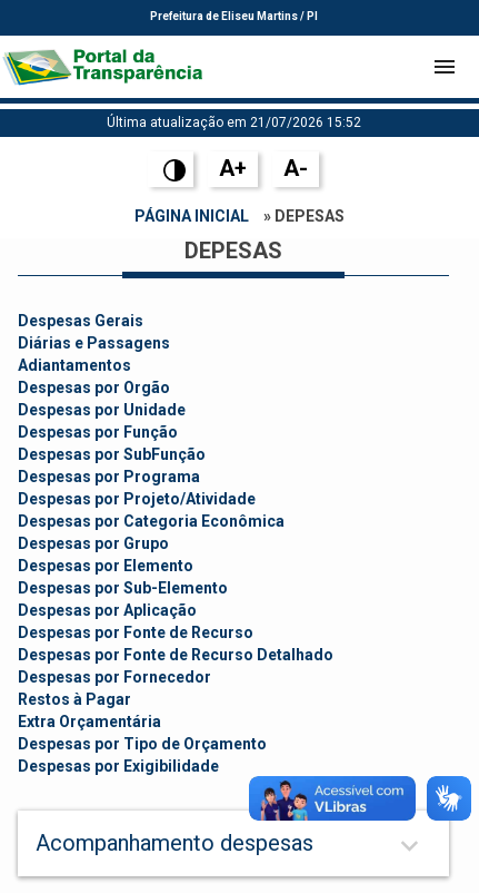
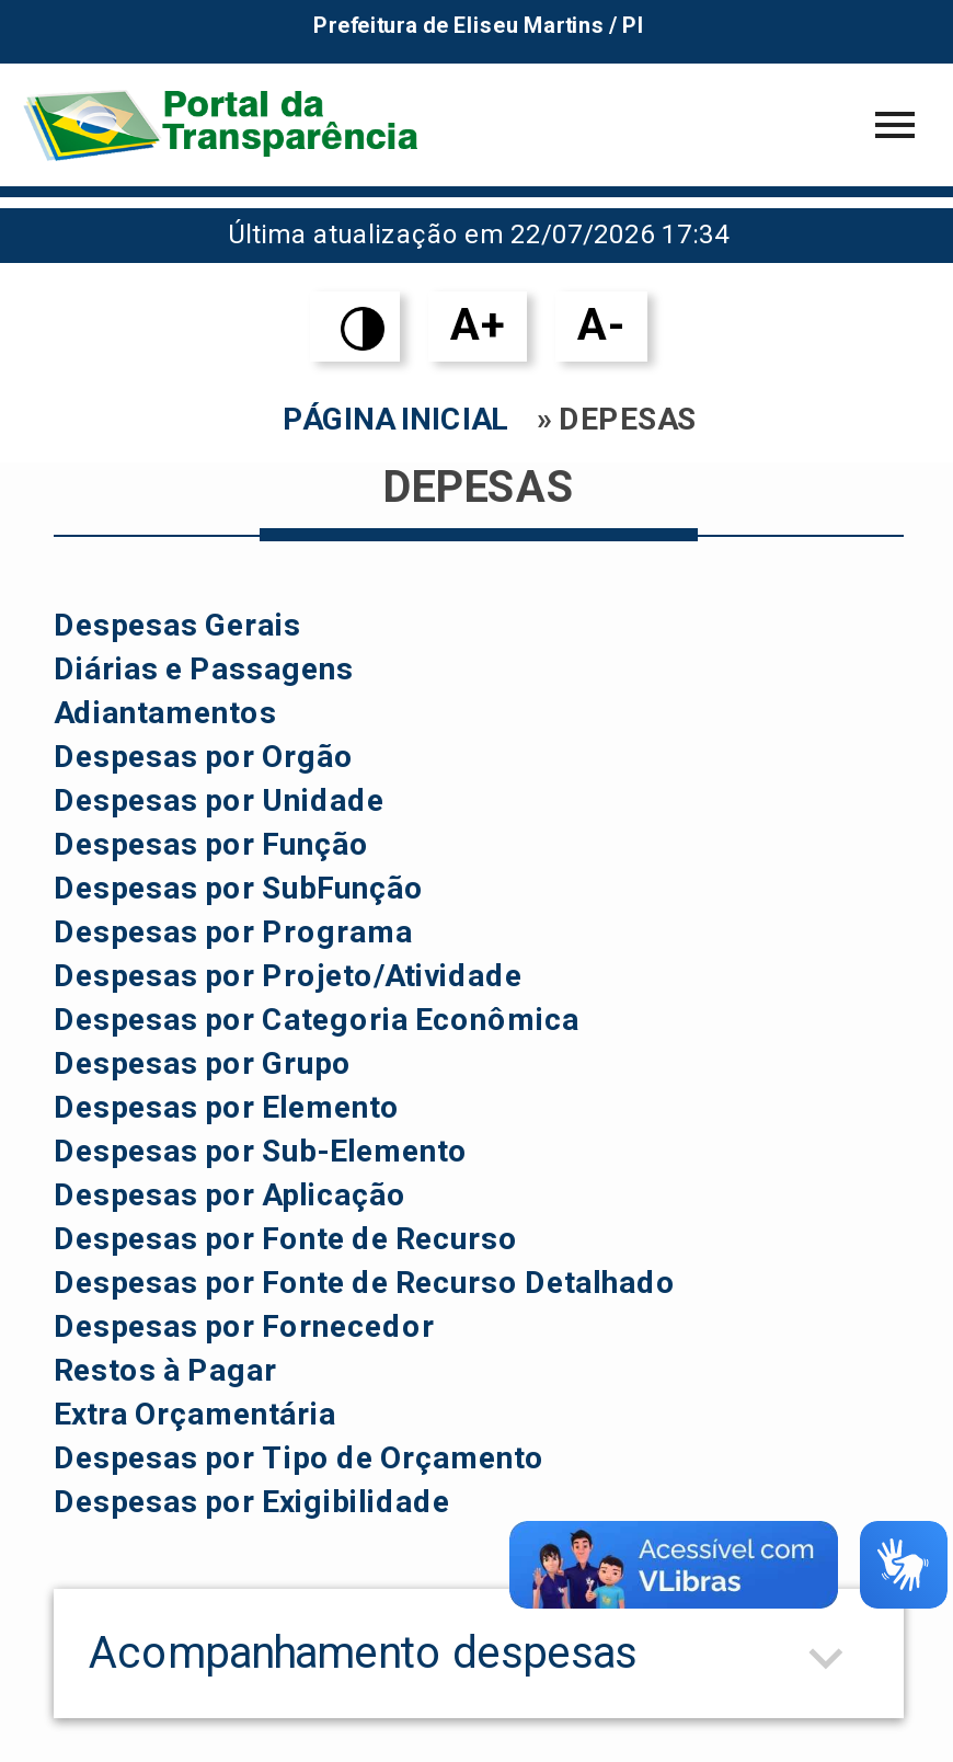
- Última atualização em 21/07/2026 15:52
+ Última atualização em 22/07/2026 17:34
